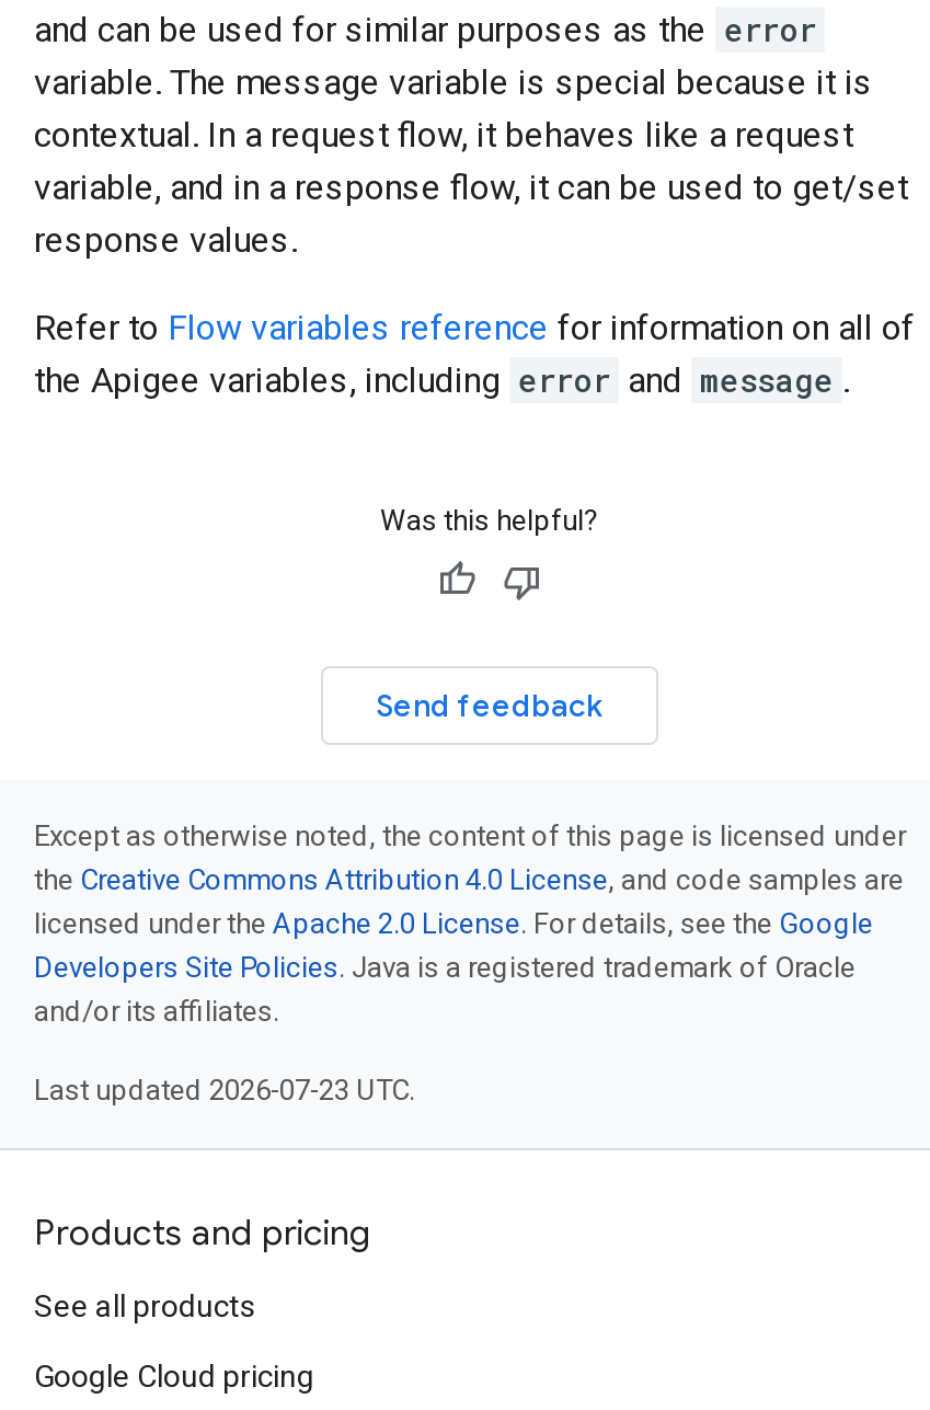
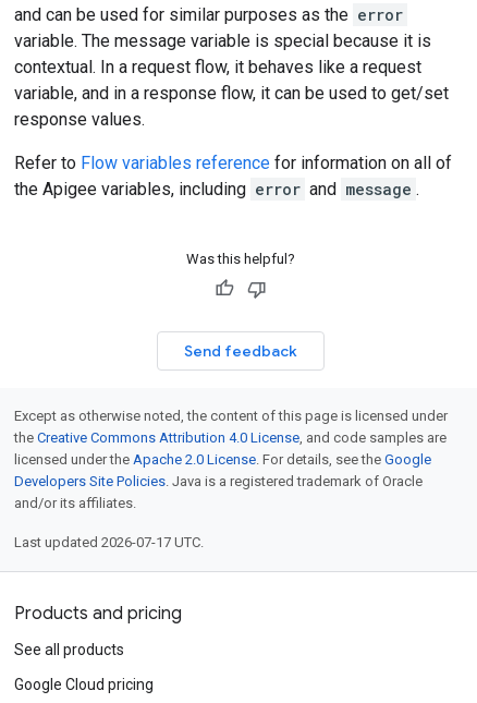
- Last updated 2026-07-23 UTC.
+ Last updated 2026-07-17 UTC.
